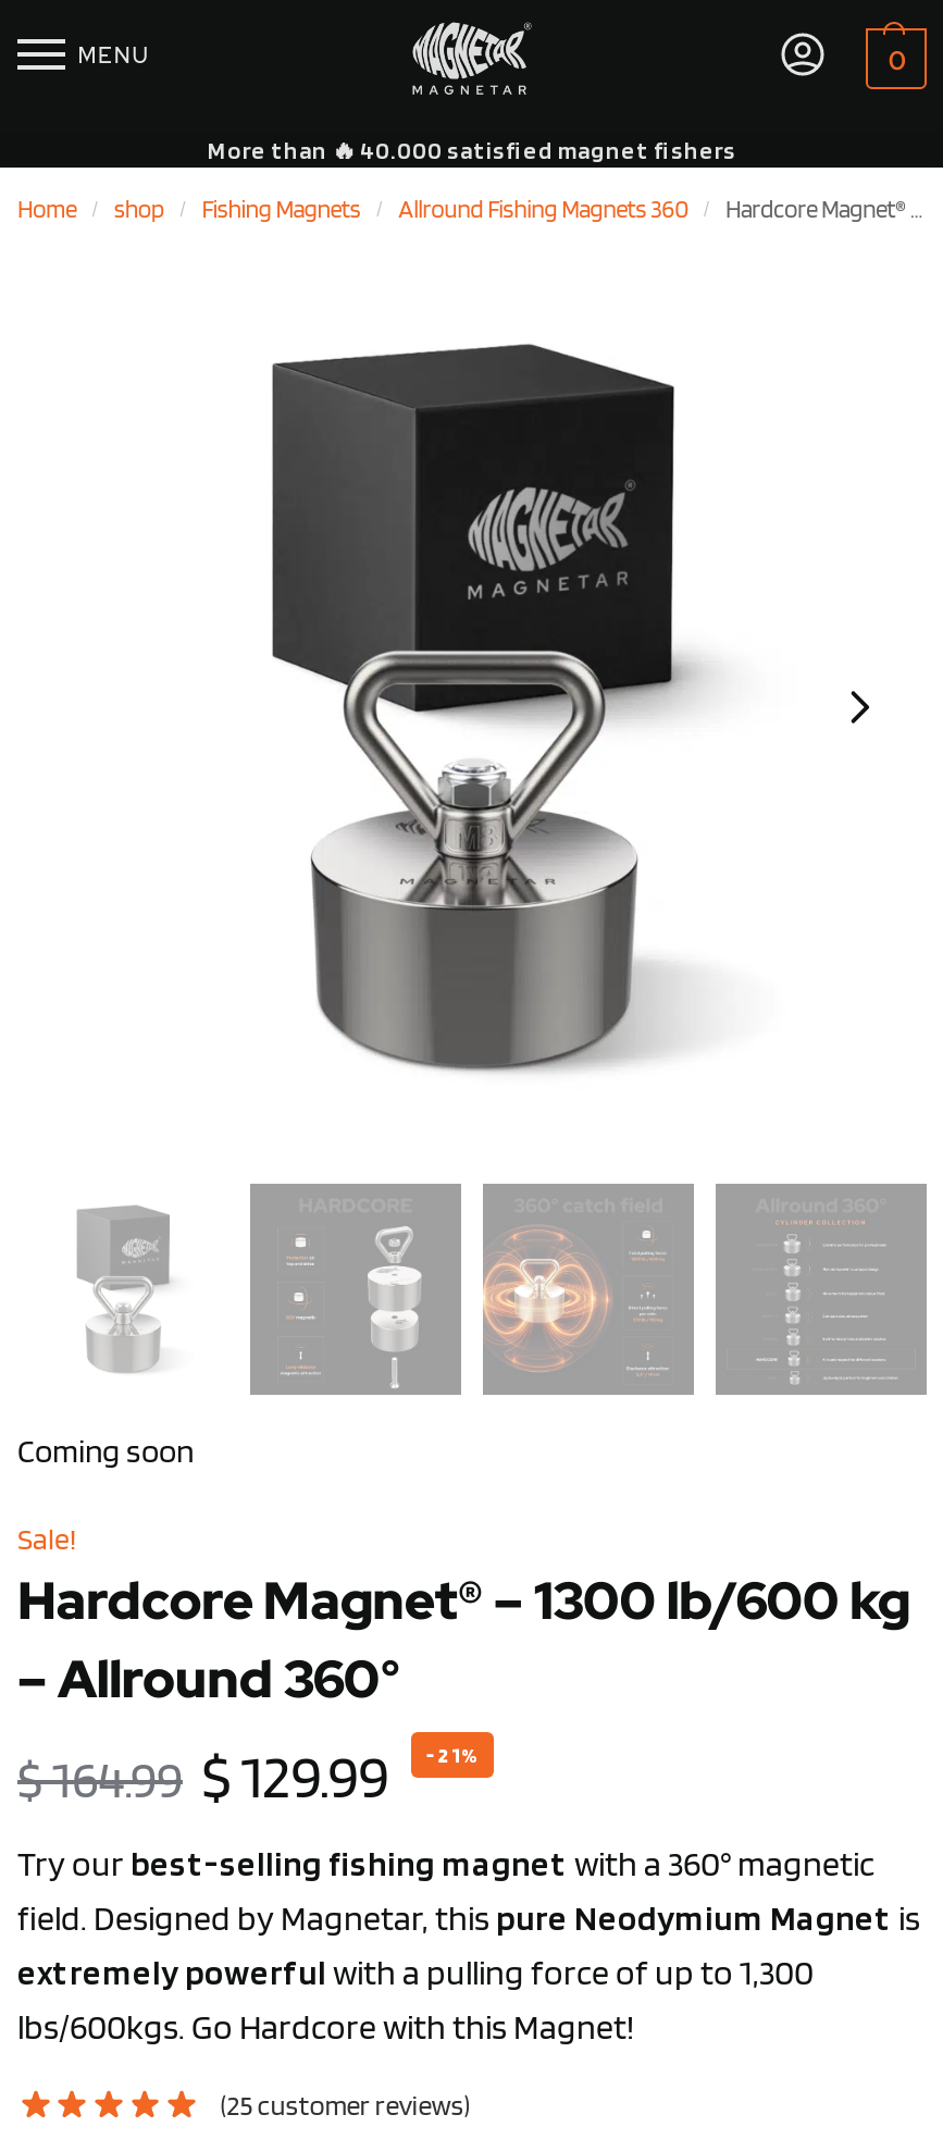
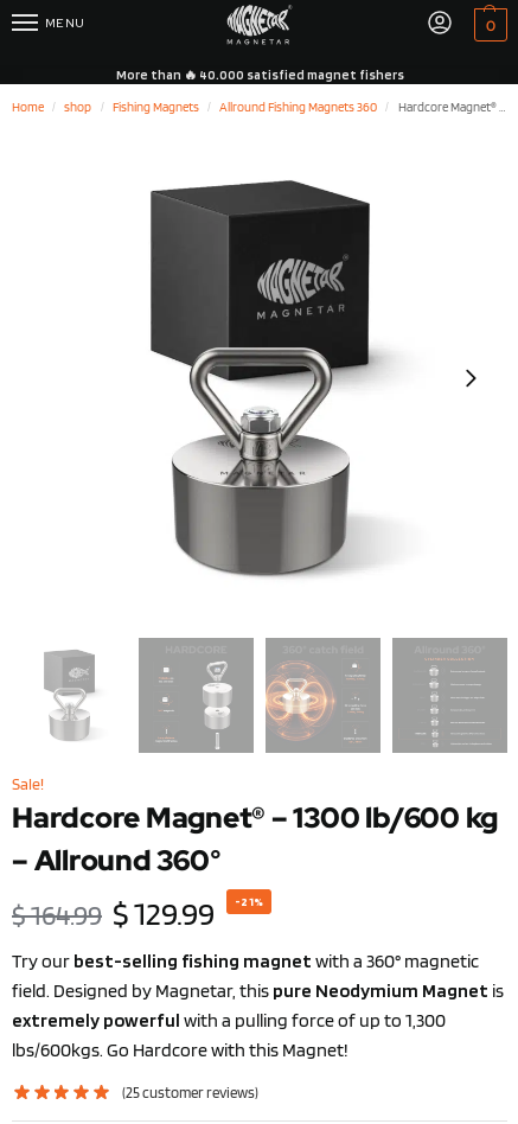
- Coming soon
